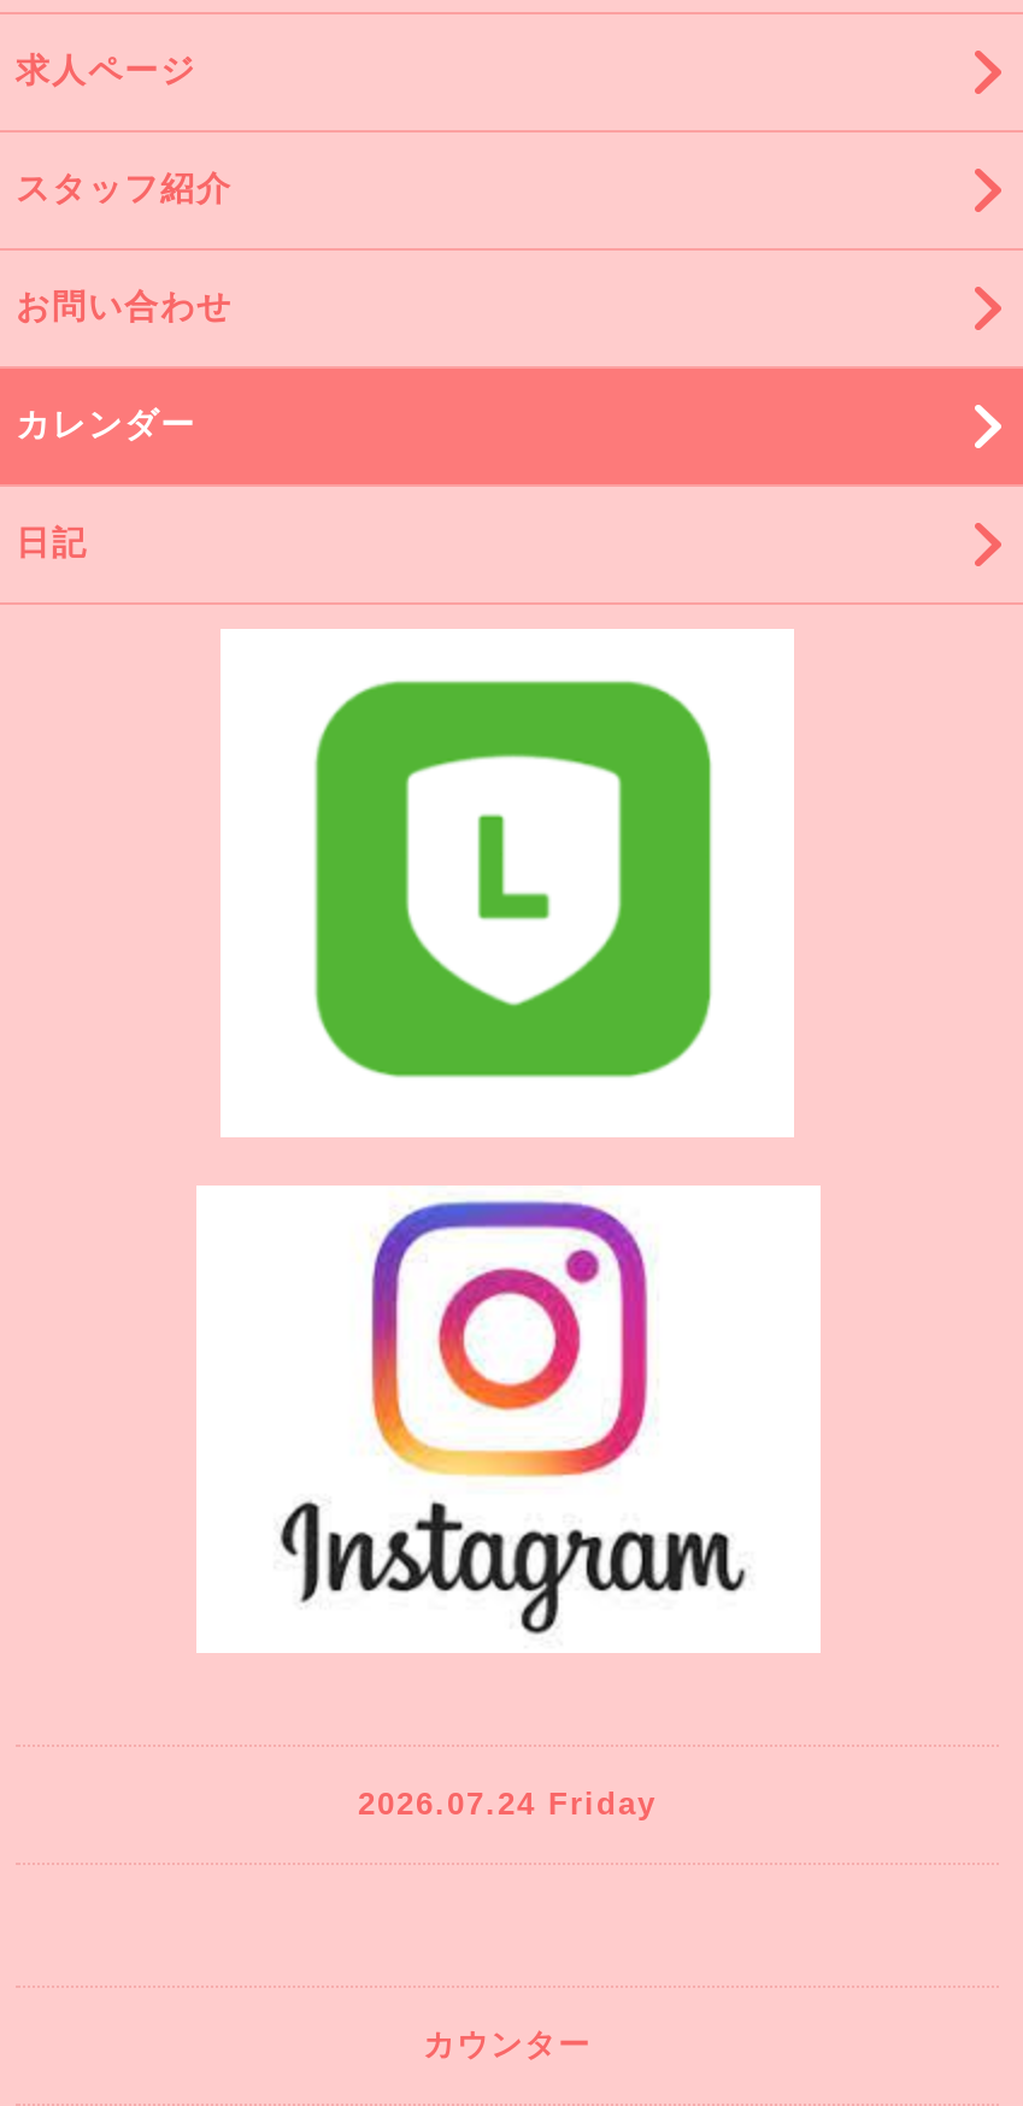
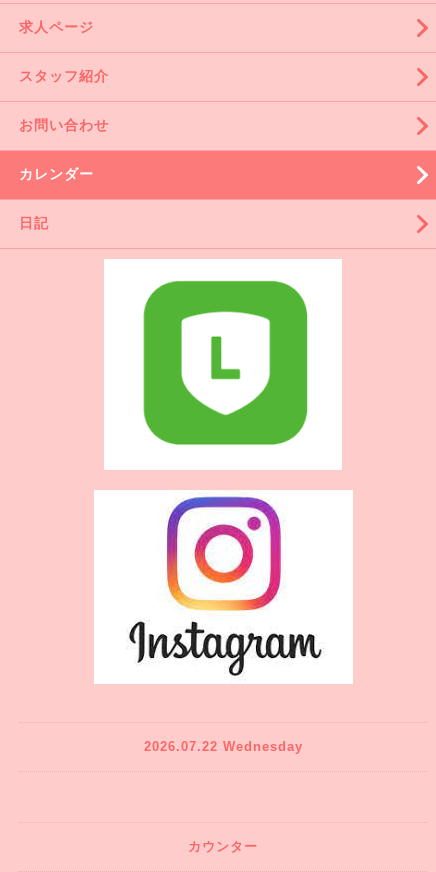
- 2026.07.24 Friday
+ 2026.07.22 Wednesday
